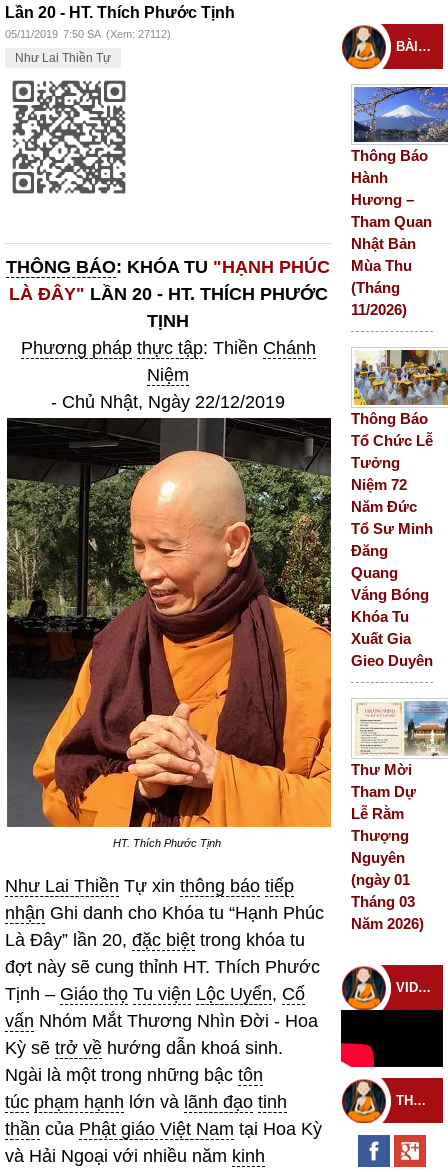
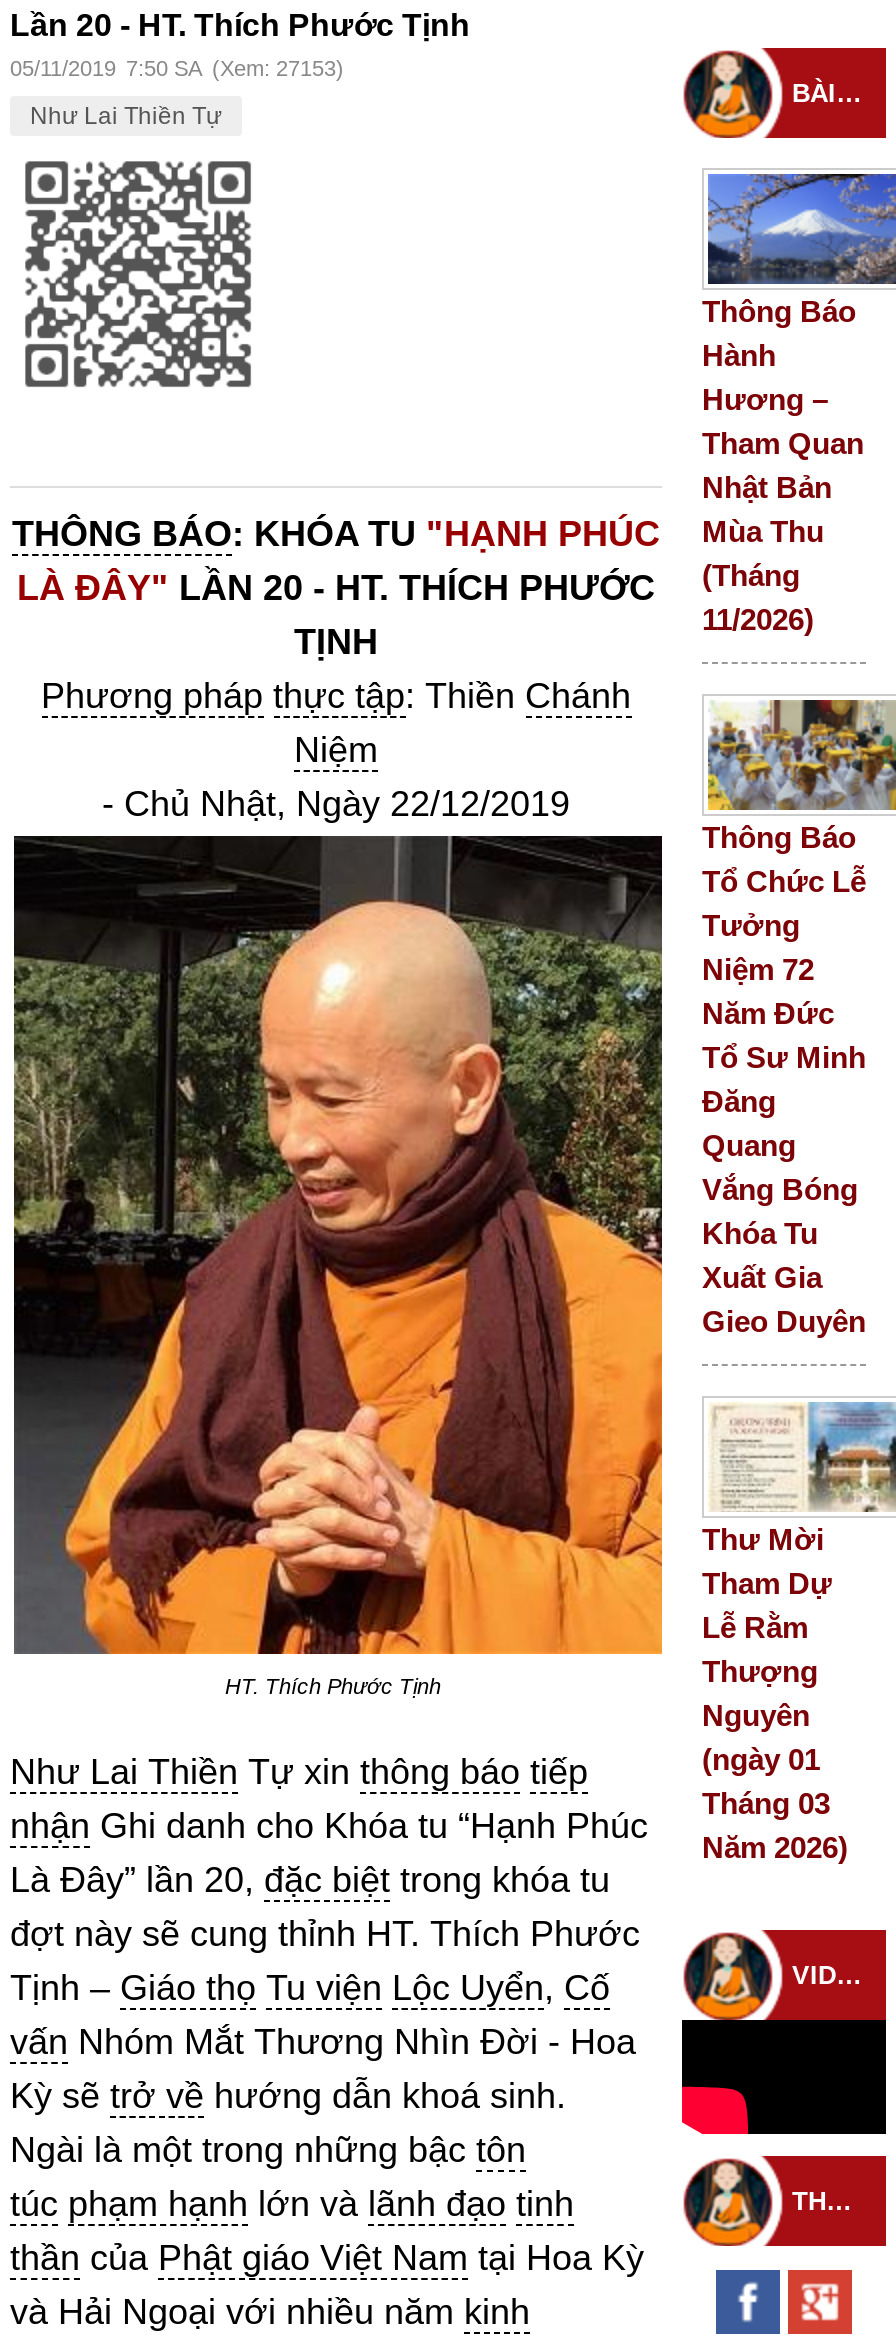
- 05/11/2019 7:50 SA (Xem: 27112)
+ 05/11/2019 7:50 SA (Xem: 27153)
